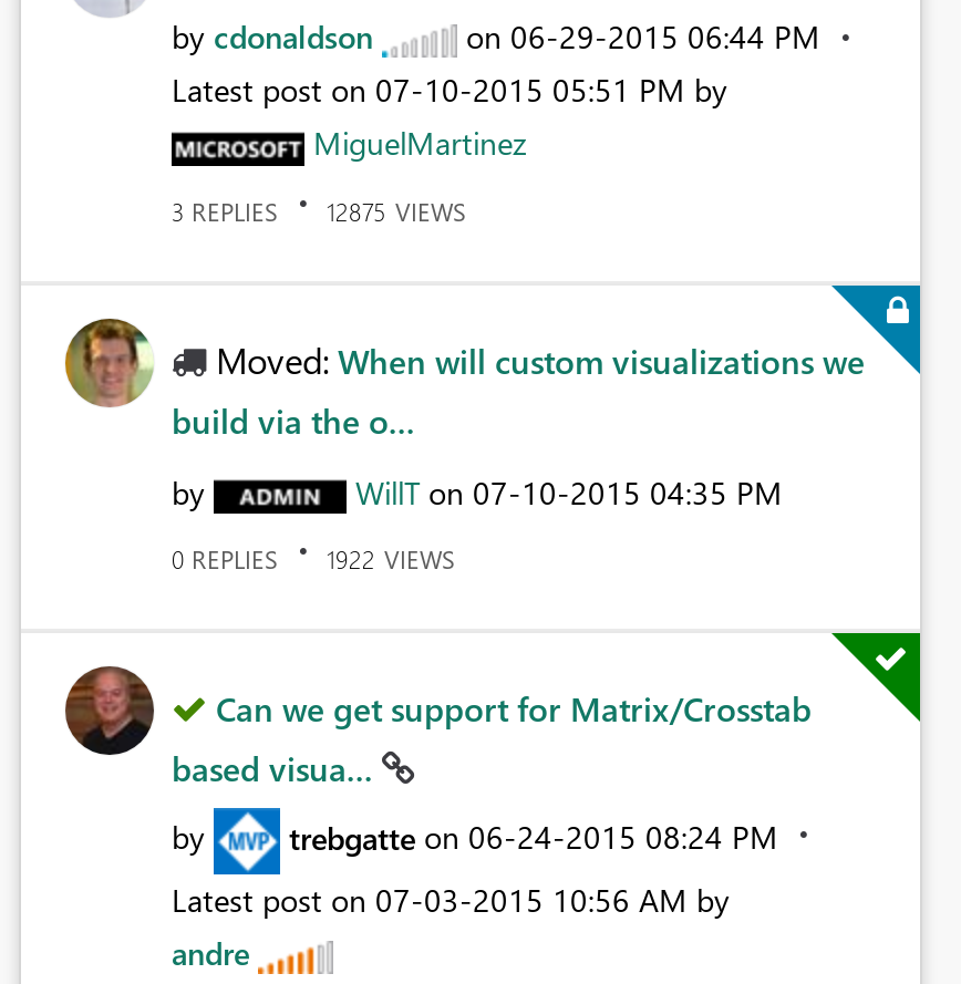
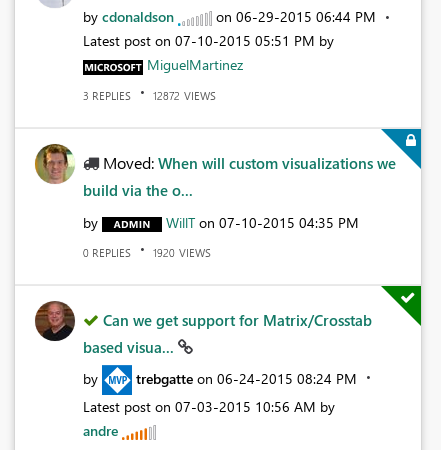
- 3 REPLIES 12875 VIEWS
+ 3 REPLIES 12872 VIEWS

- 0 REPLIES 1922 VIEWS
+ 0 REPLIES 1920 VIEWS
